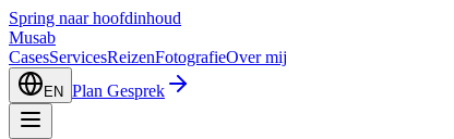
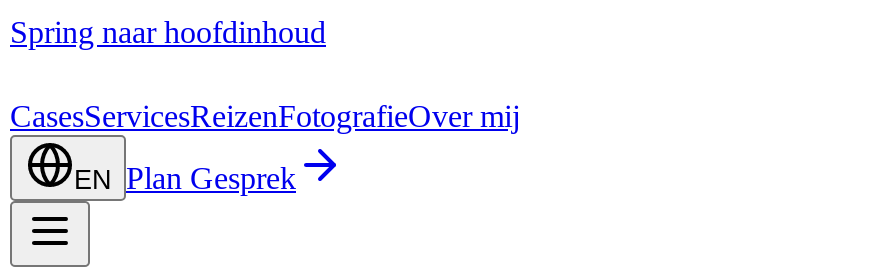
- Musab
